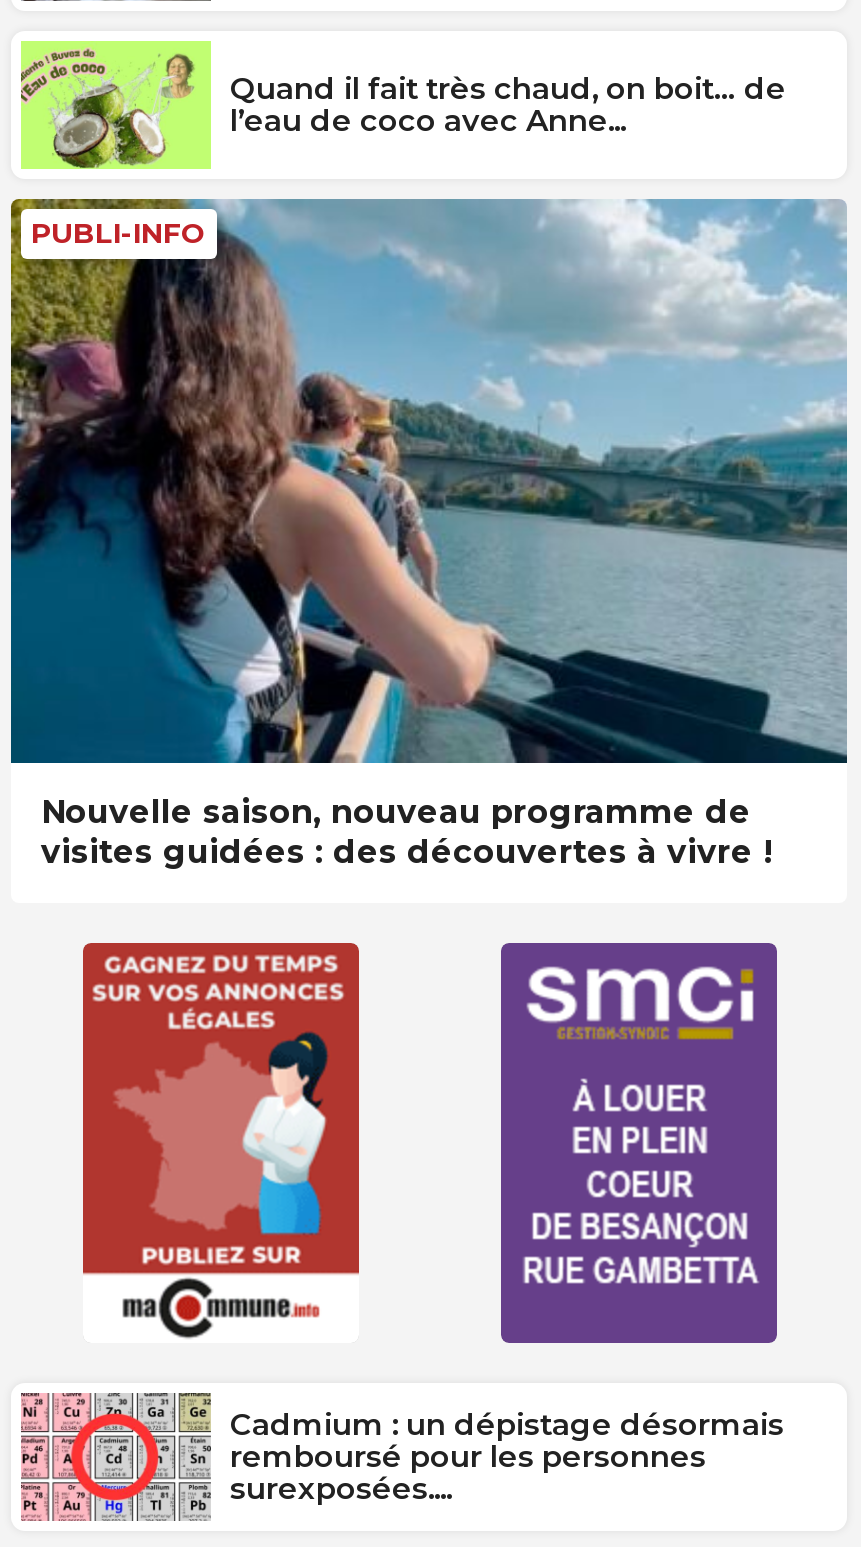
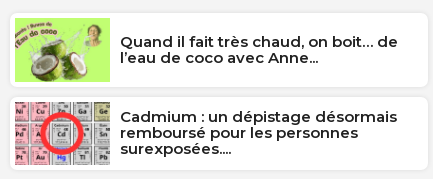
- [image]
- PUBLI-INFO

- Nouvelle saison, nouveau programme de
- visites guidées : des découvertes à vivre !

- [image]

- [image]
